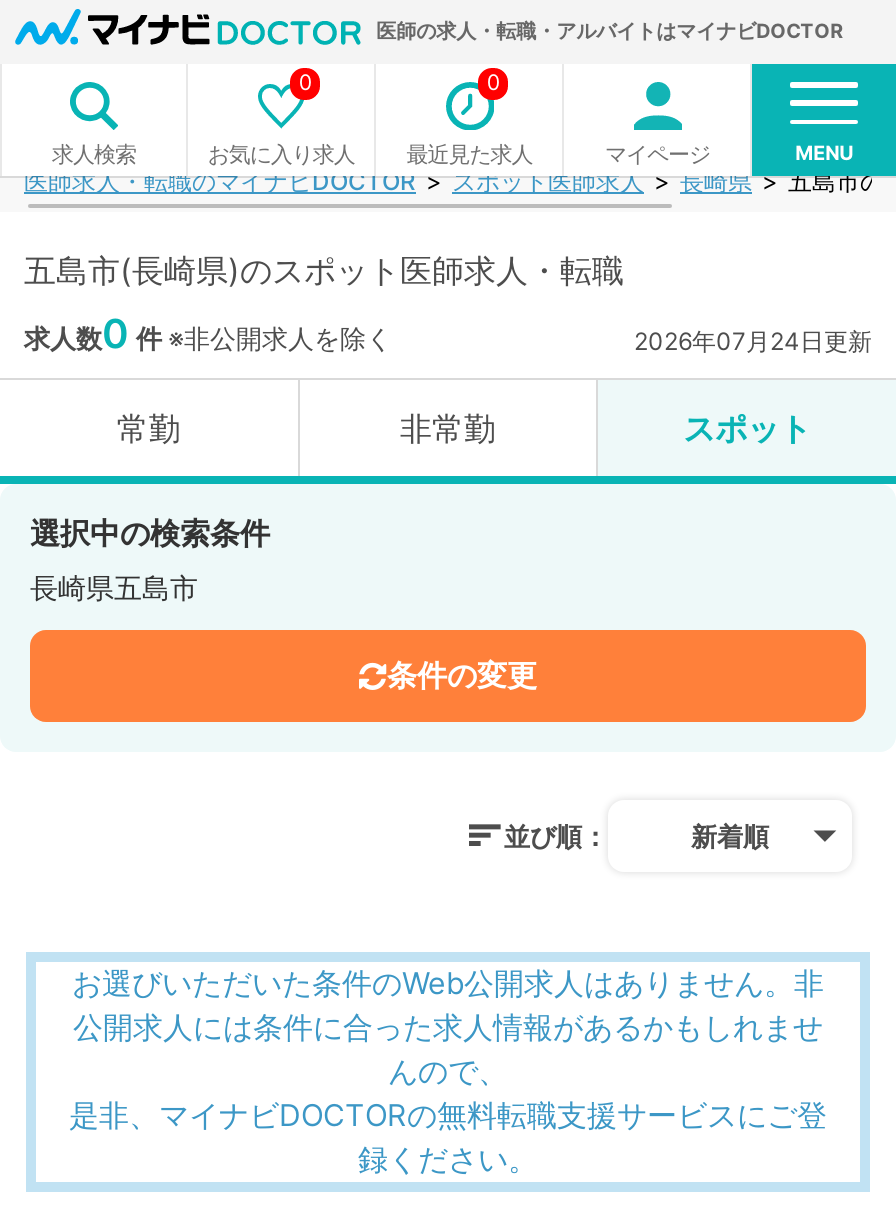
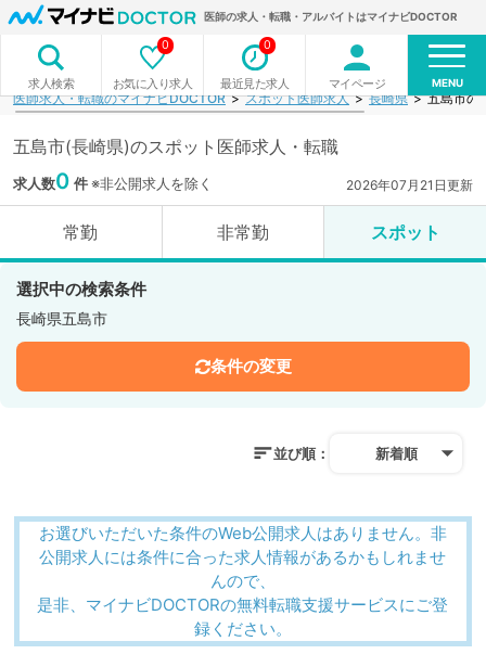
- 2026年07月24日更新
+ 2026年07月21日更新
